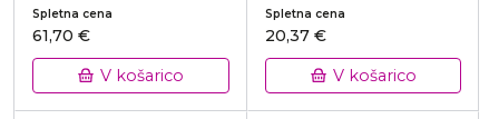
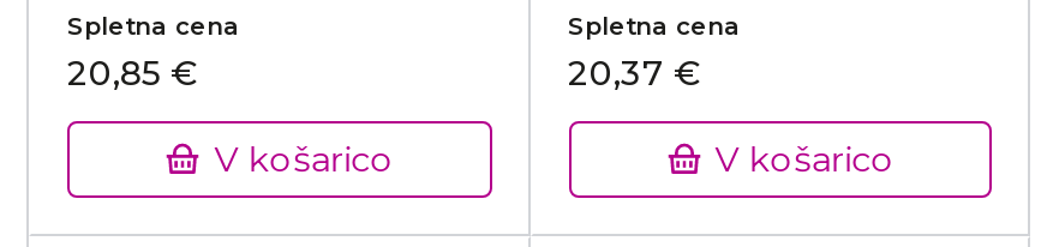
- 61,70 €
+ 20,85 €
